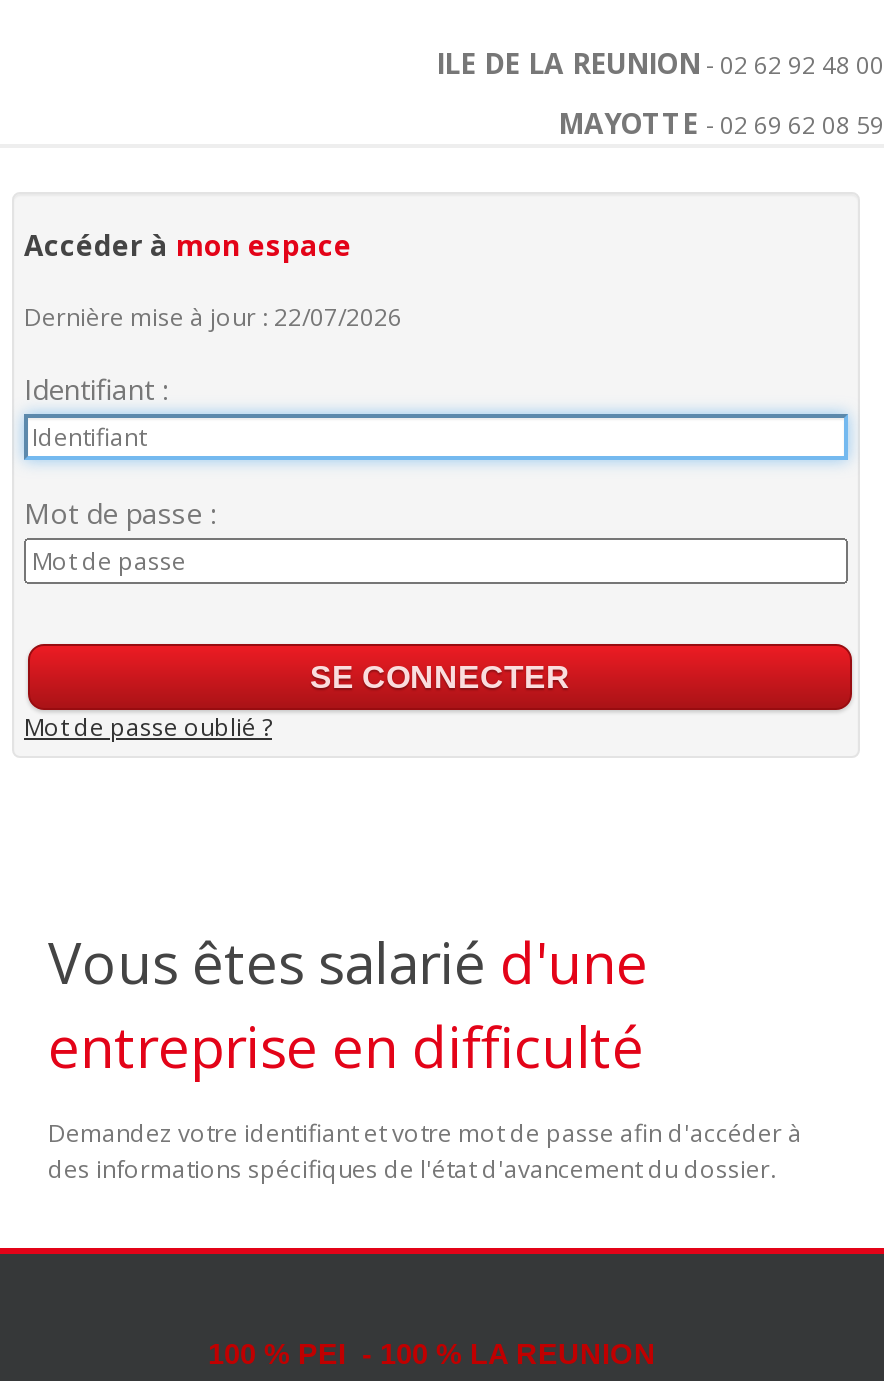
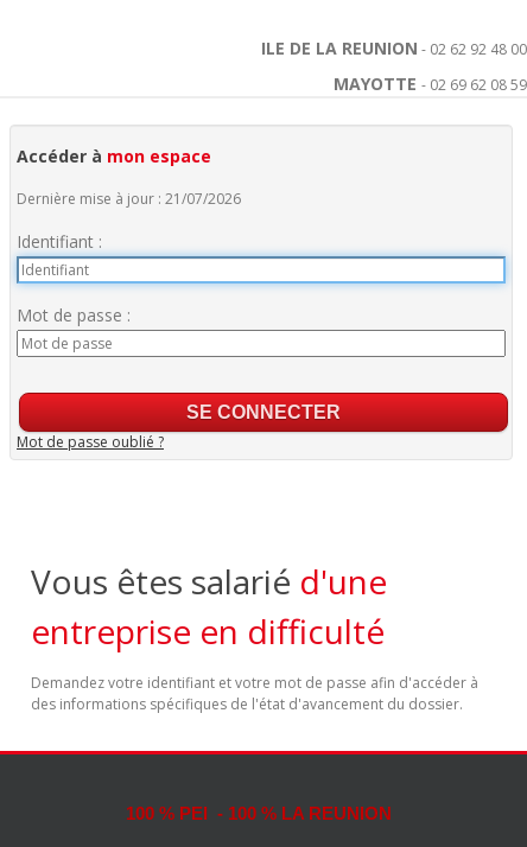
- Dernière mise à jour : 22/07/2026
+ Dernière mise à jour : 21/07/2026
